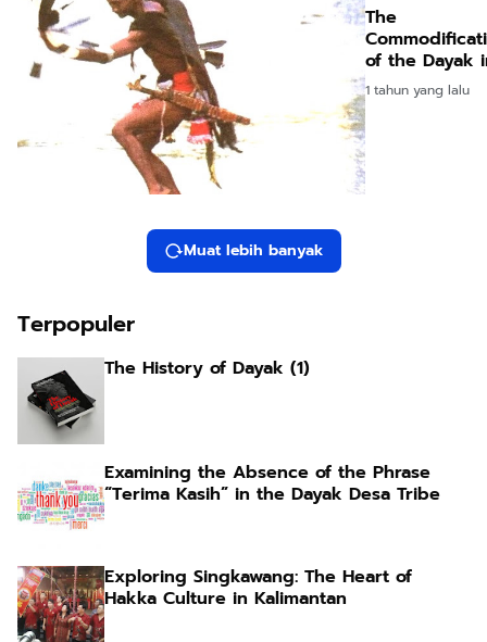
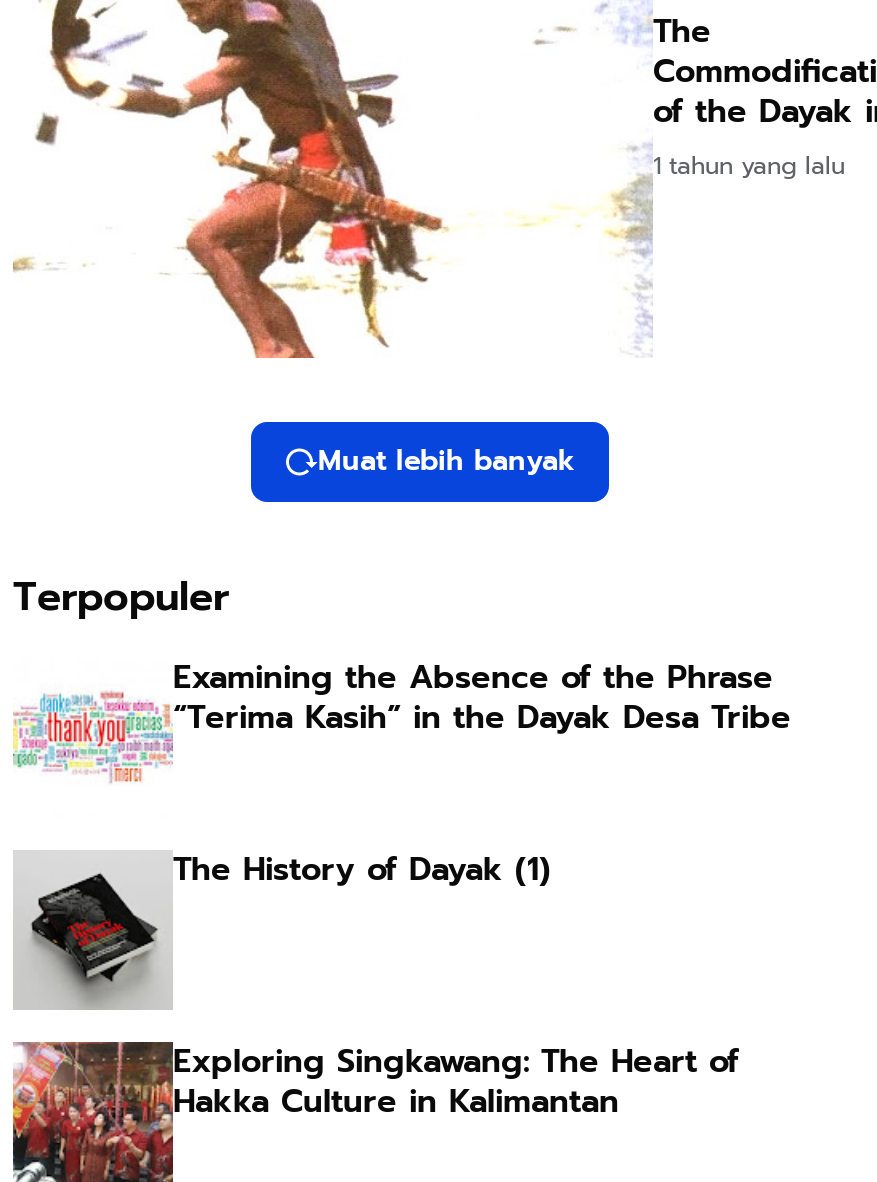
moved down: [image] | The History of Dayak (1)

moved up: [image] | Examining the Absence of the Phrase | “Terima Kasih” in the Dayak Desa Tribe
